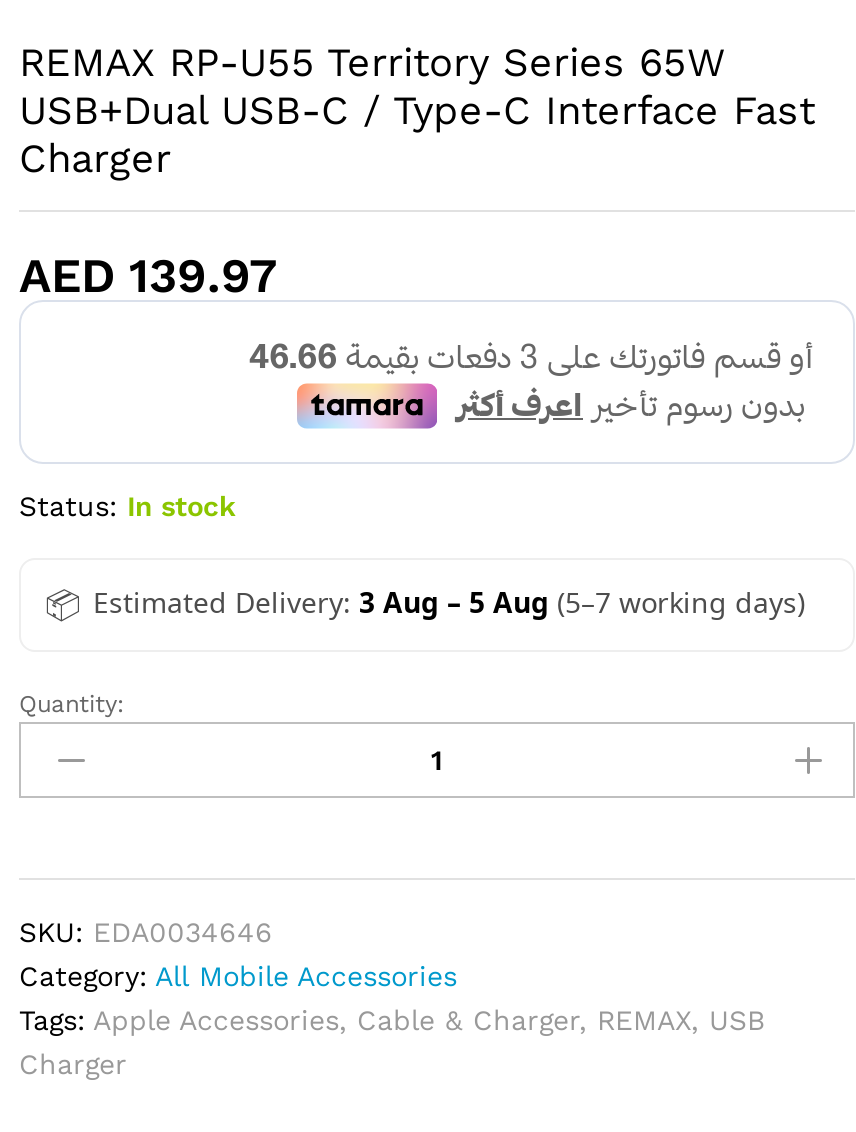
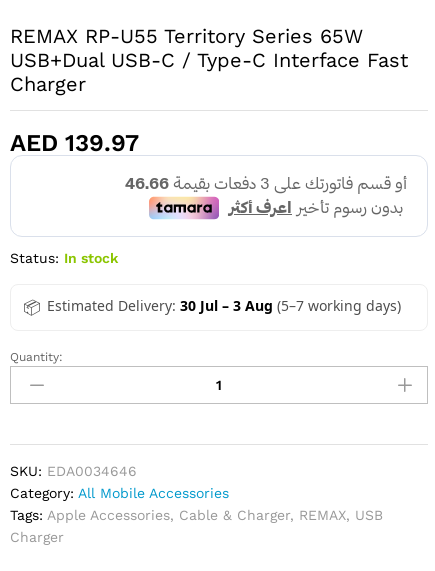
- Estimated Delivery: 3 Aug – 5 Aug (5–7 working days)
+ Estimated Delivery: 30 Jul – 3 Aug (5–7 working days)
